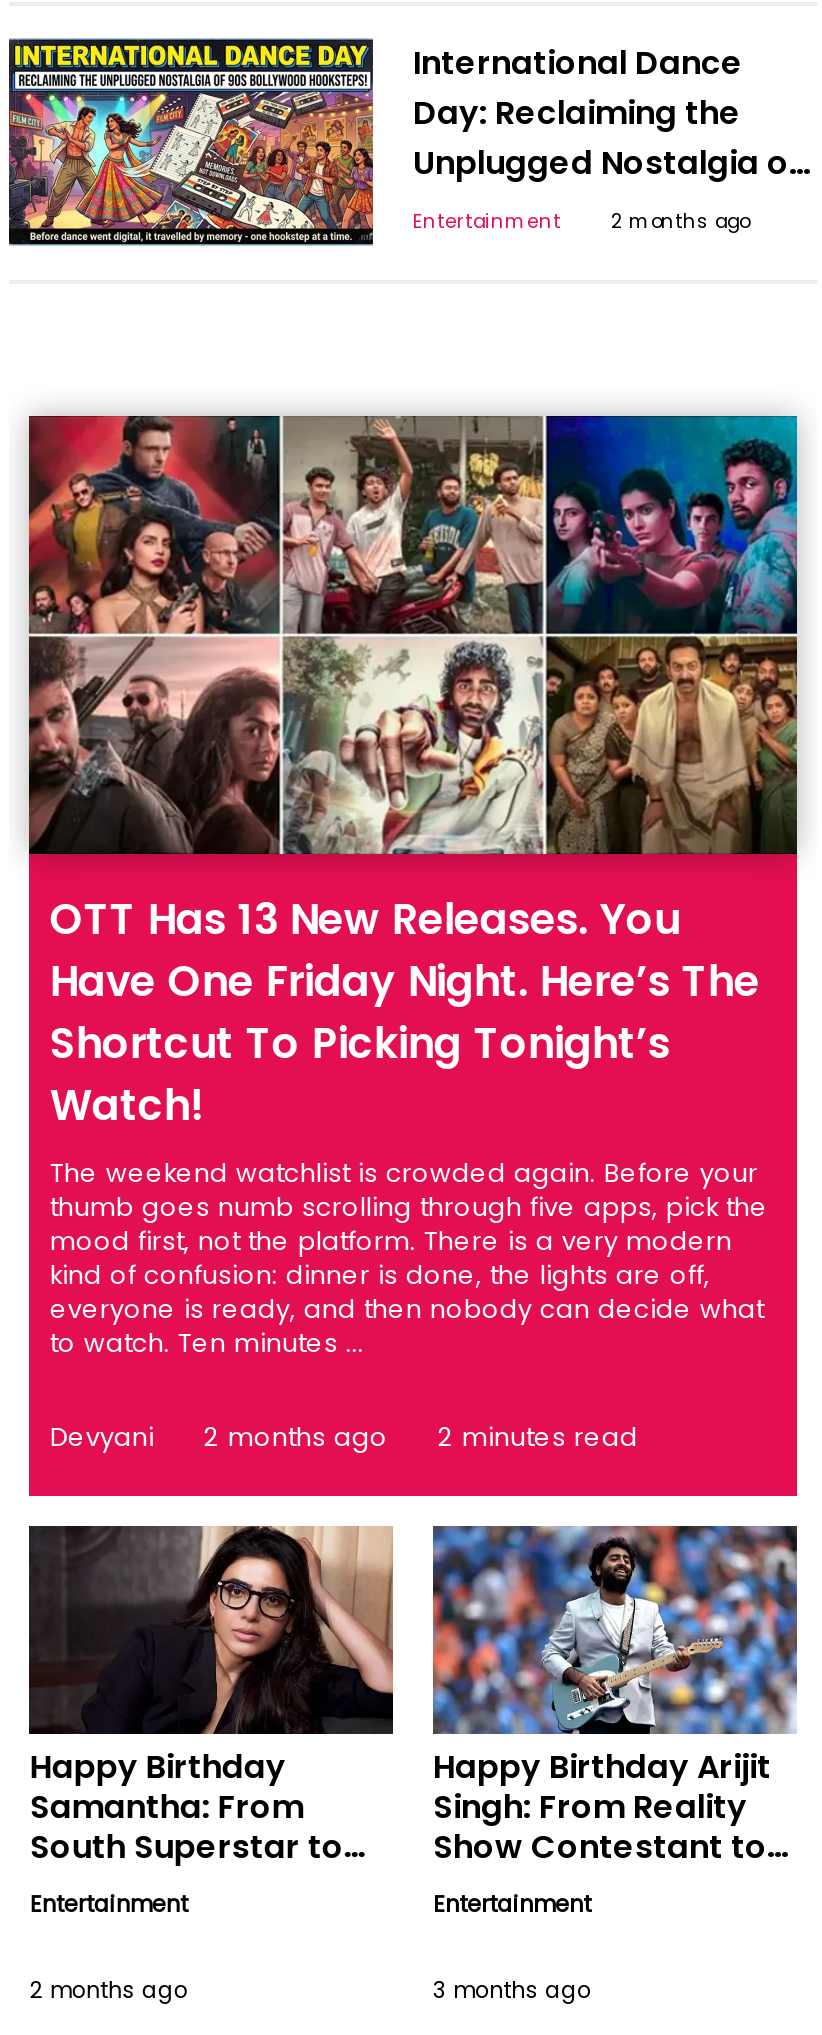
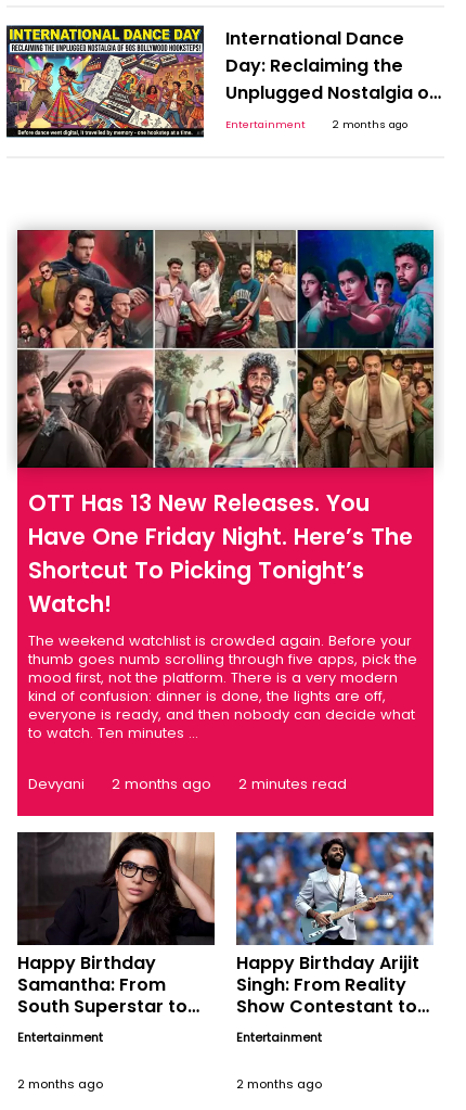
- 3 months ago
+ 2 months ago
